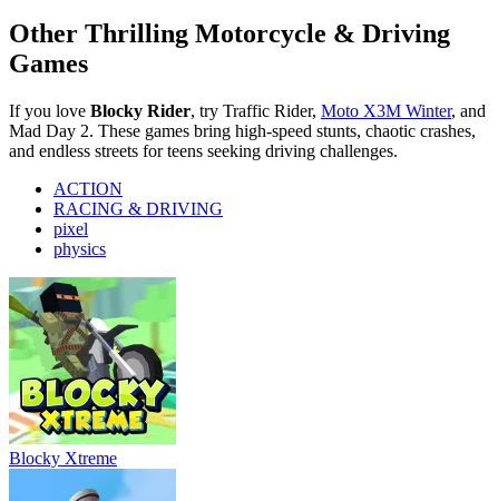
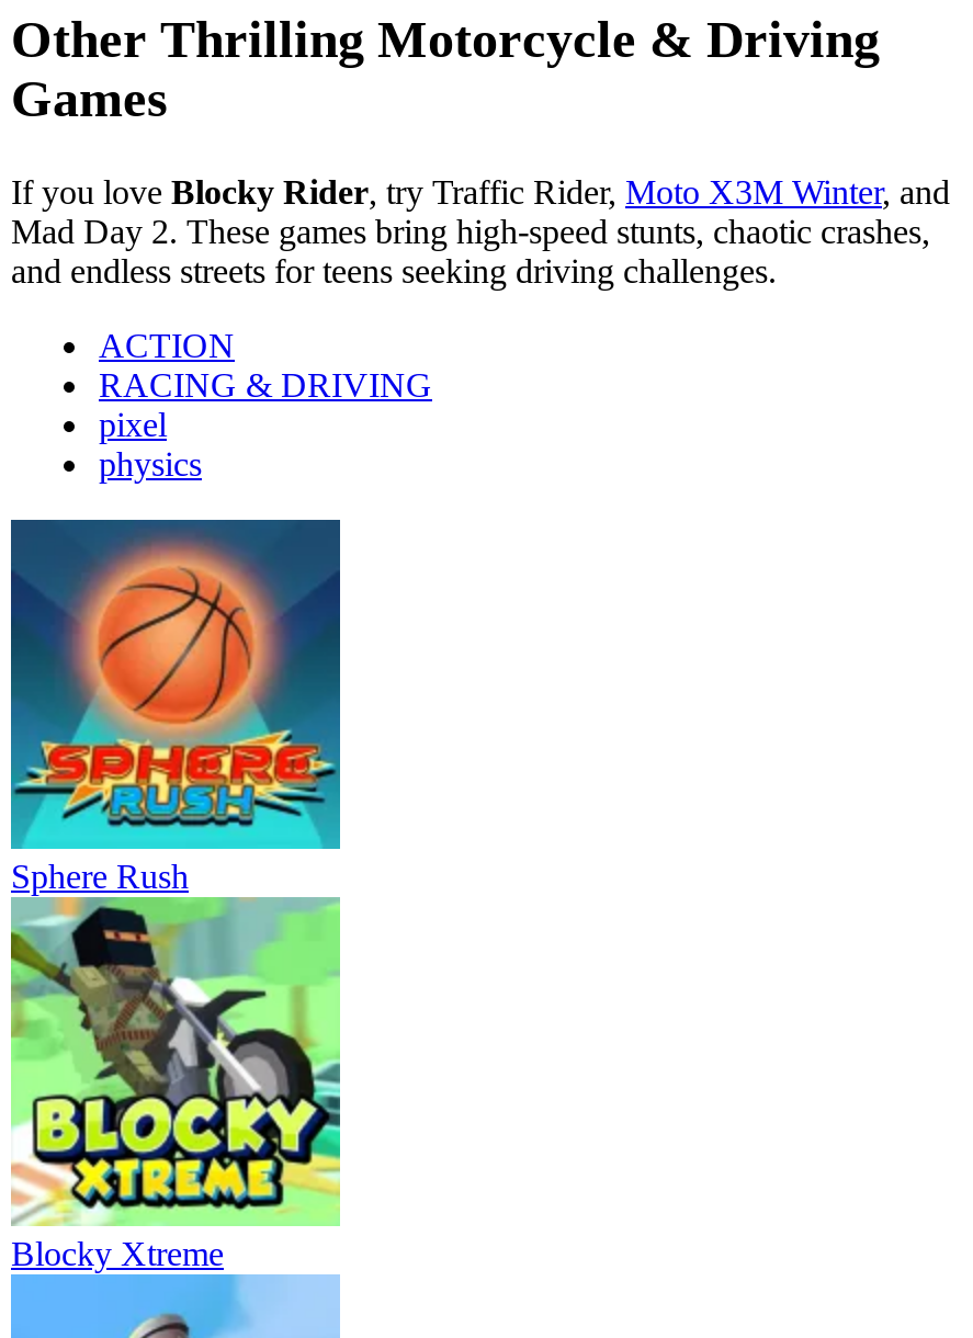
+ [image]
+ Sphere Rush
